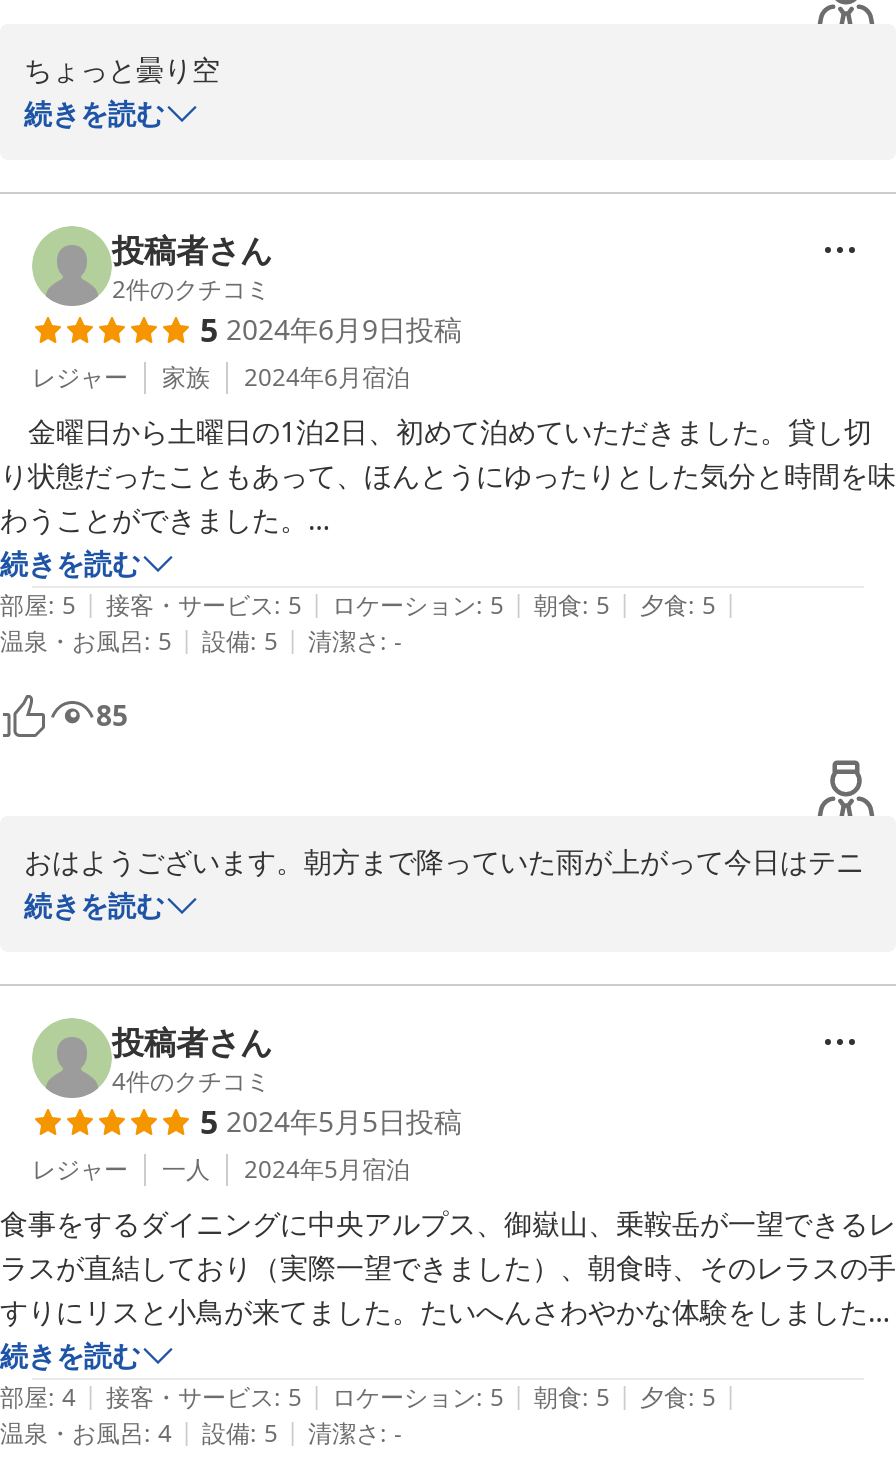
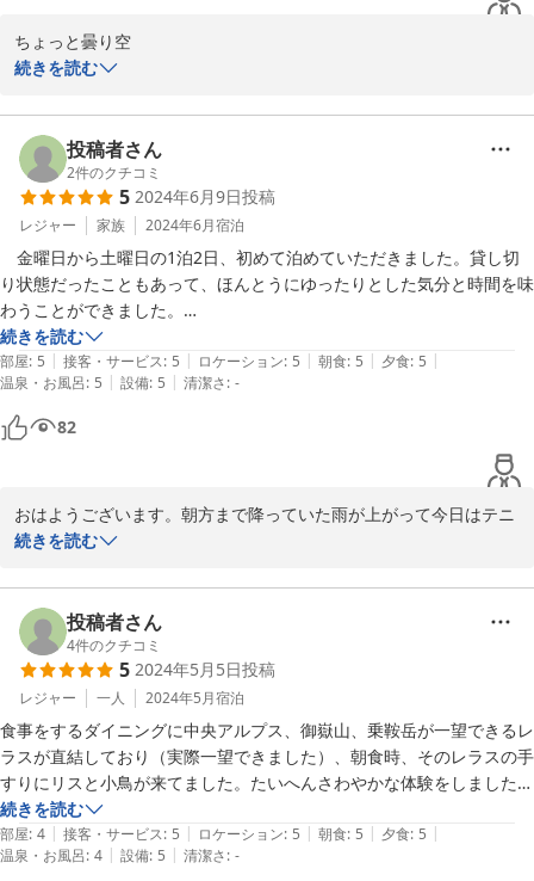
- 85
+ 82
